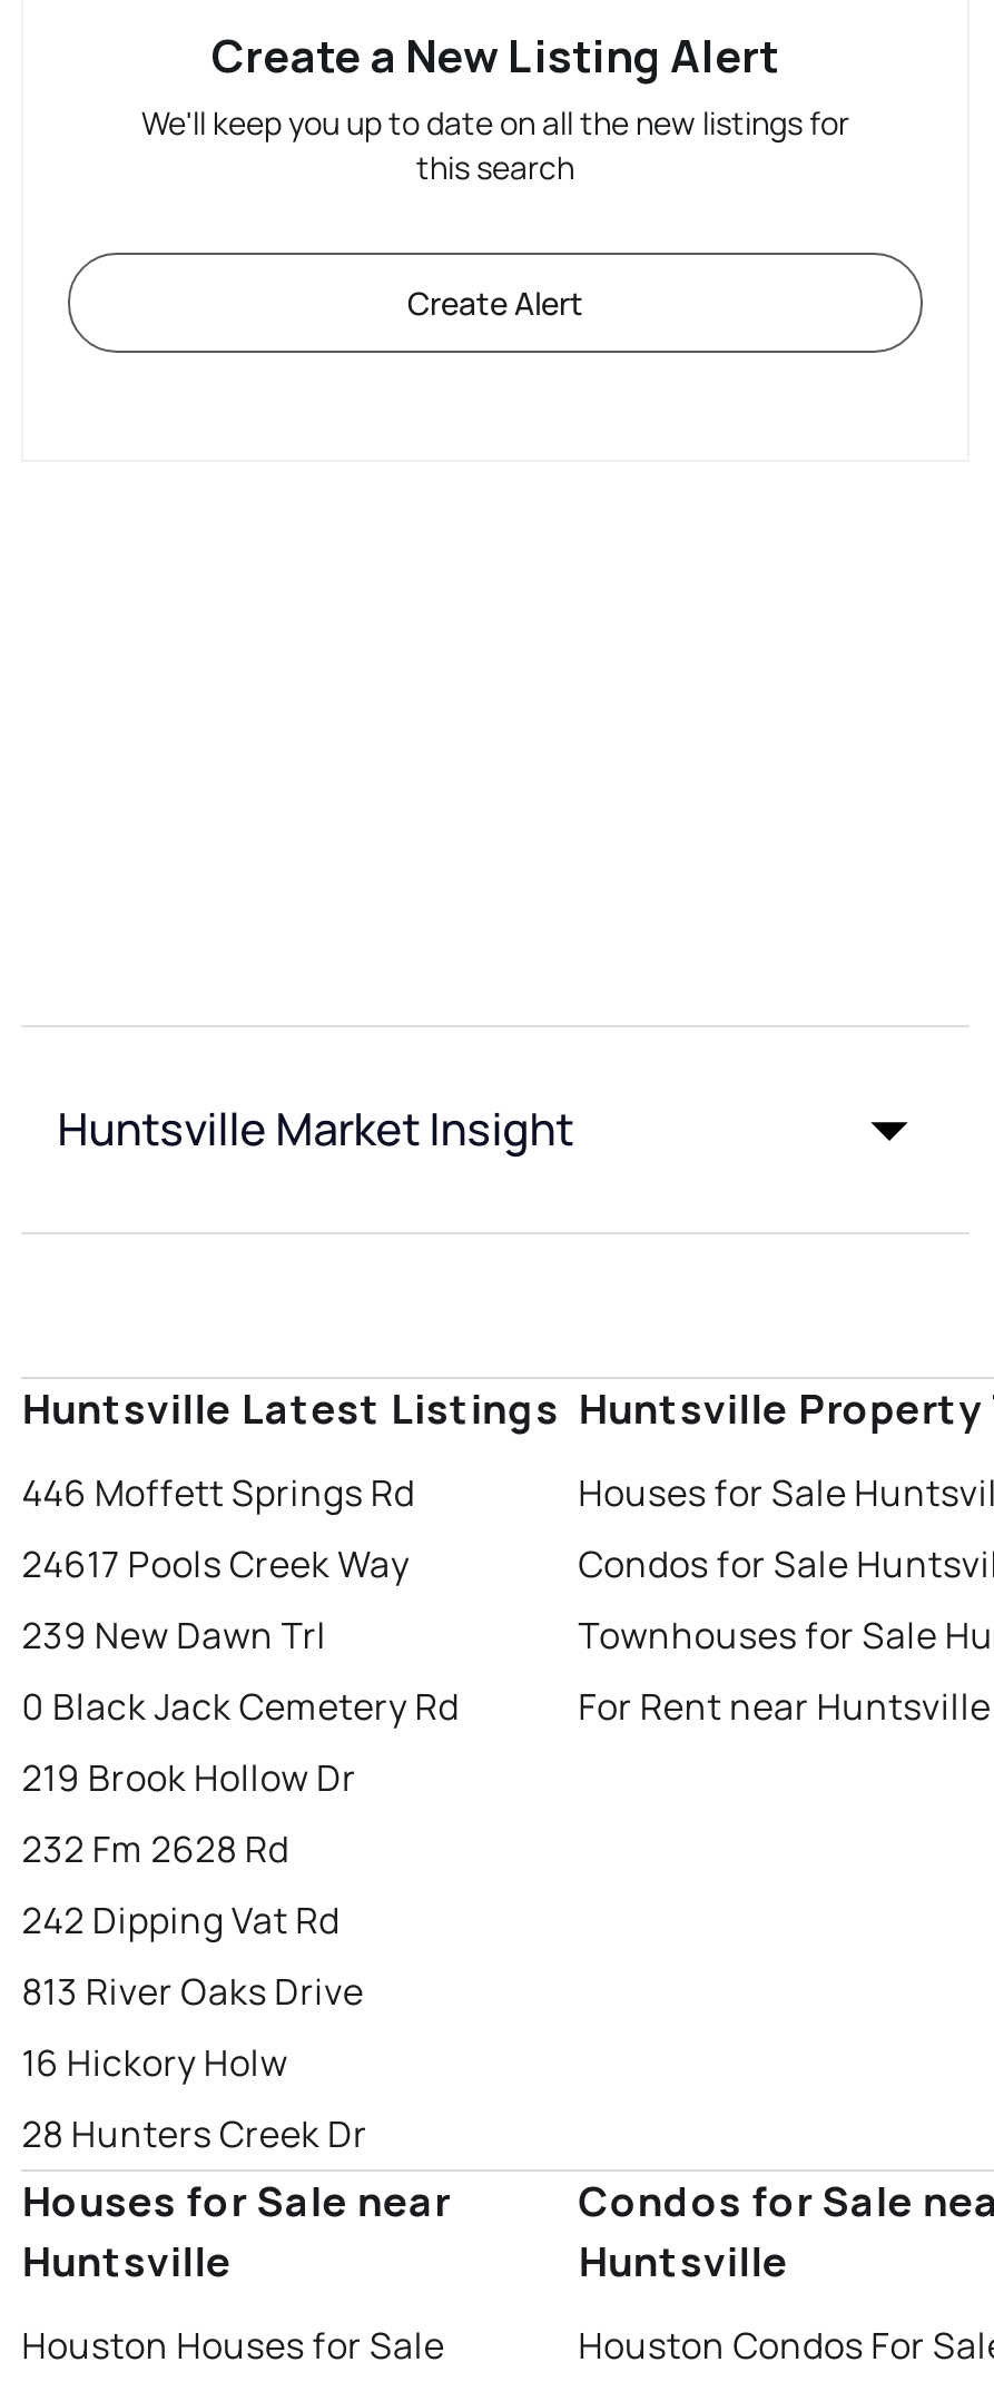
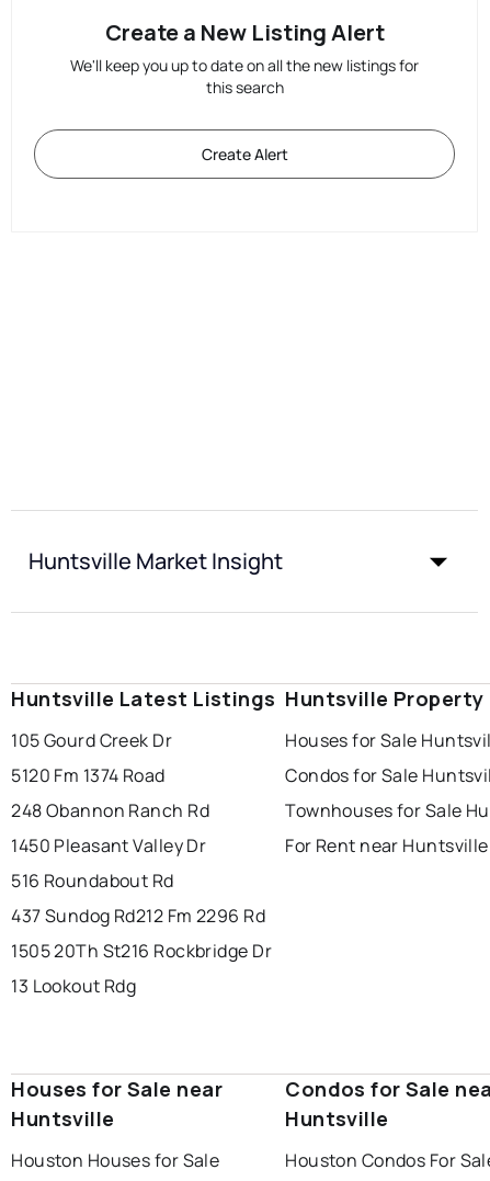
- 446 Moffett Springs Rd
- 24617 Pools Creek Way
- 239 New Dawn Trl
- 0 Black Jack Cemetery Rd
- 219 Brook Hollow Dr
- 232 Fm 2628 Rd
- 242 Dipping Vat Rd
- 813 River Oaks Drive
- 16 Hickory Holw
- 28 Hunters Creek Dr
+ 105 Gourd Creek Dr
+ 5120 Fm 1374 Road
+ 248 Obannon Ranch Rd
+ 1450 Pleasant Valley Dr
+ 516 Roundabout Rd
+ 437 Sundog Rd212 Fm 2296 Rd
+ 1505 20Th St216 Rockbridge Dr
+ 13 Lookout Rdg
